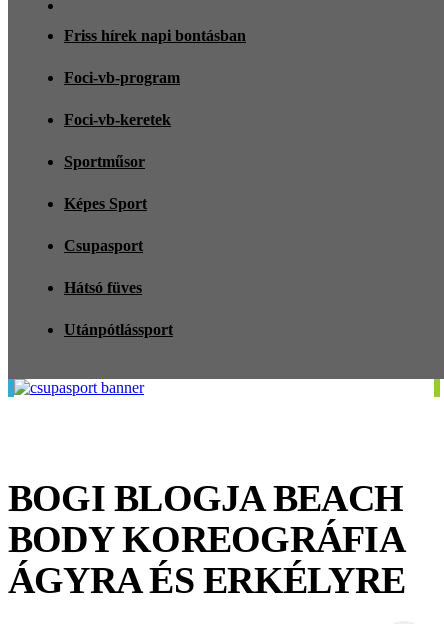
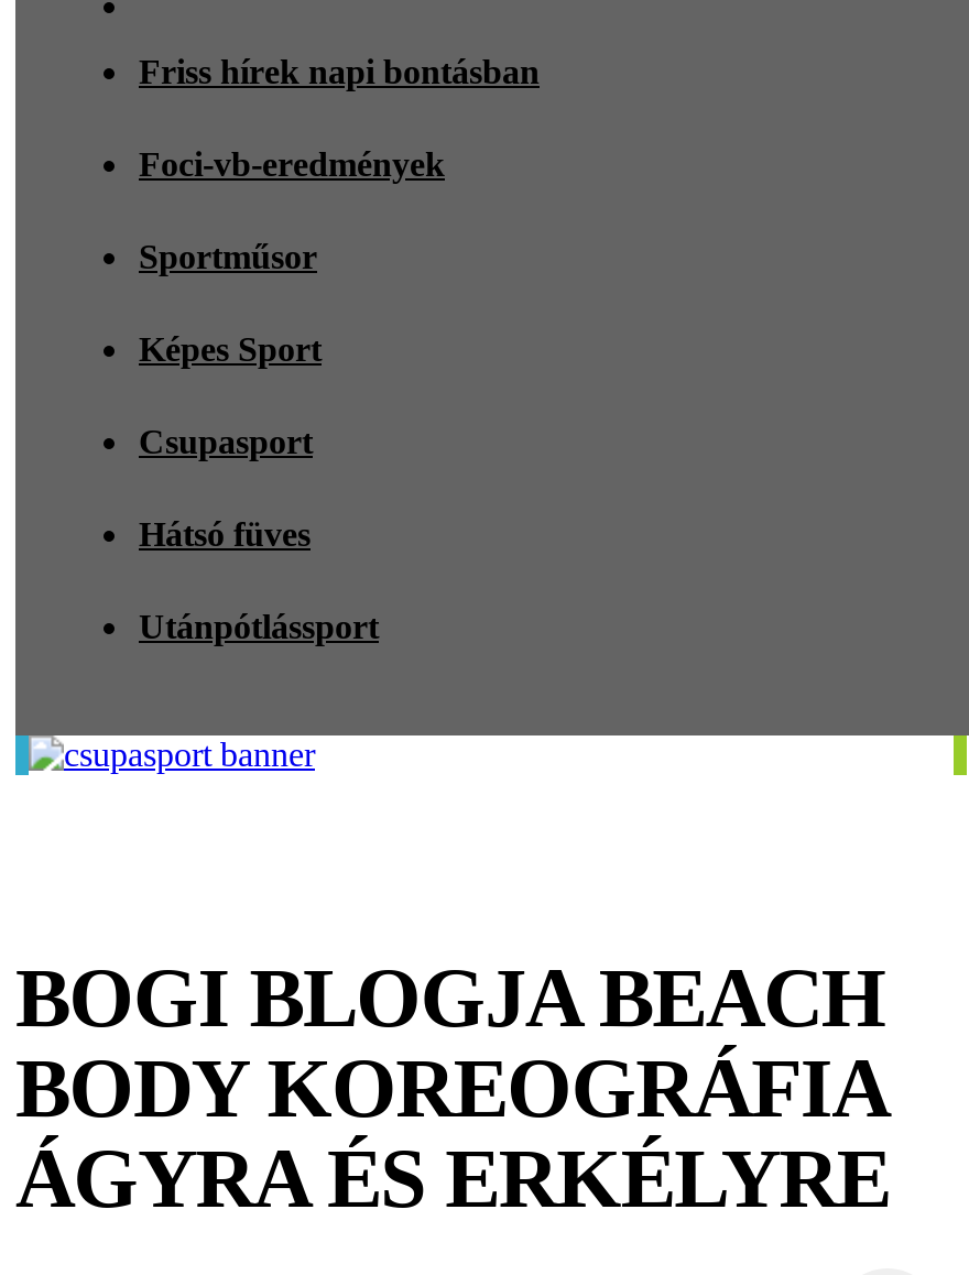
- Foci-vb-program
- Foci-vb-keretek
+ Foci-vb-eredmények
